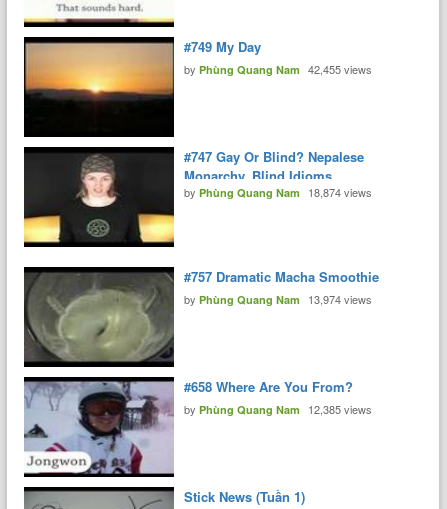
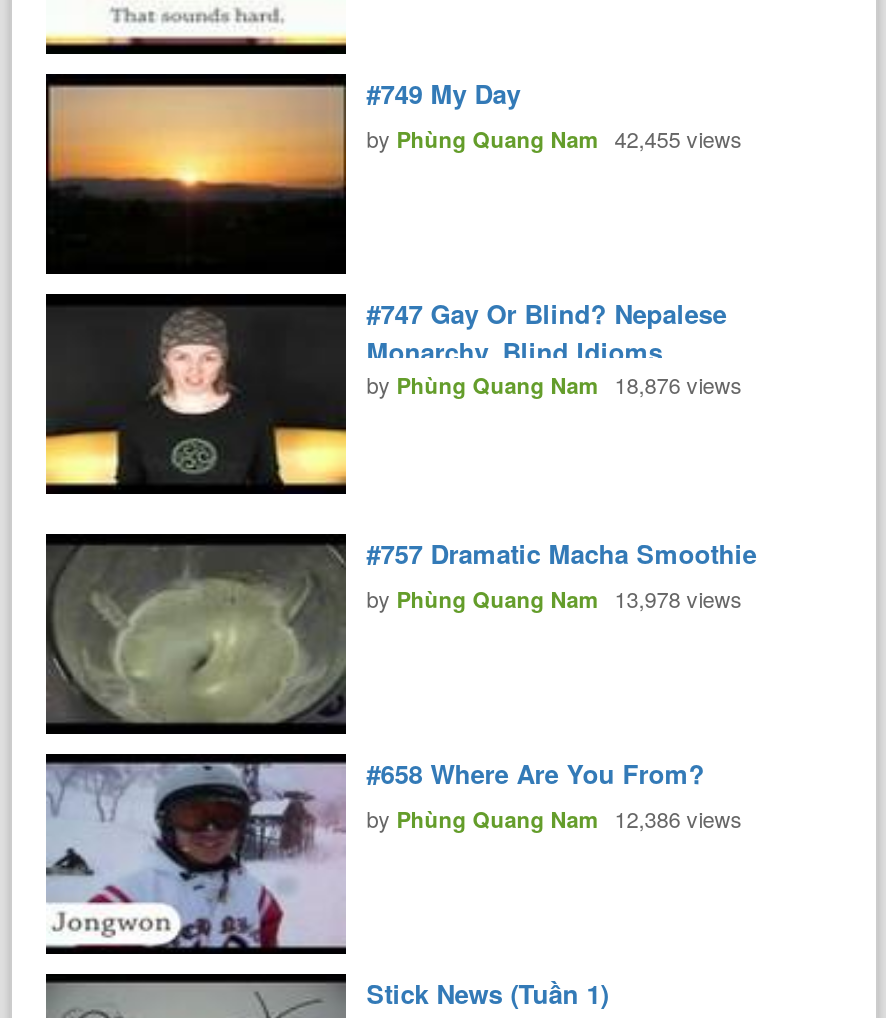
- by Phùng Quang Nam 18,874 views
+ by Phùng Quang Nam 18,876 views

- by Phùng Quang Nam 13,974 views
+ by Phùng Quang Nam 13,978 views

- by Phùng Quang Nam 12,385 views
+ by Phùng Quang Nam 12,386 views
